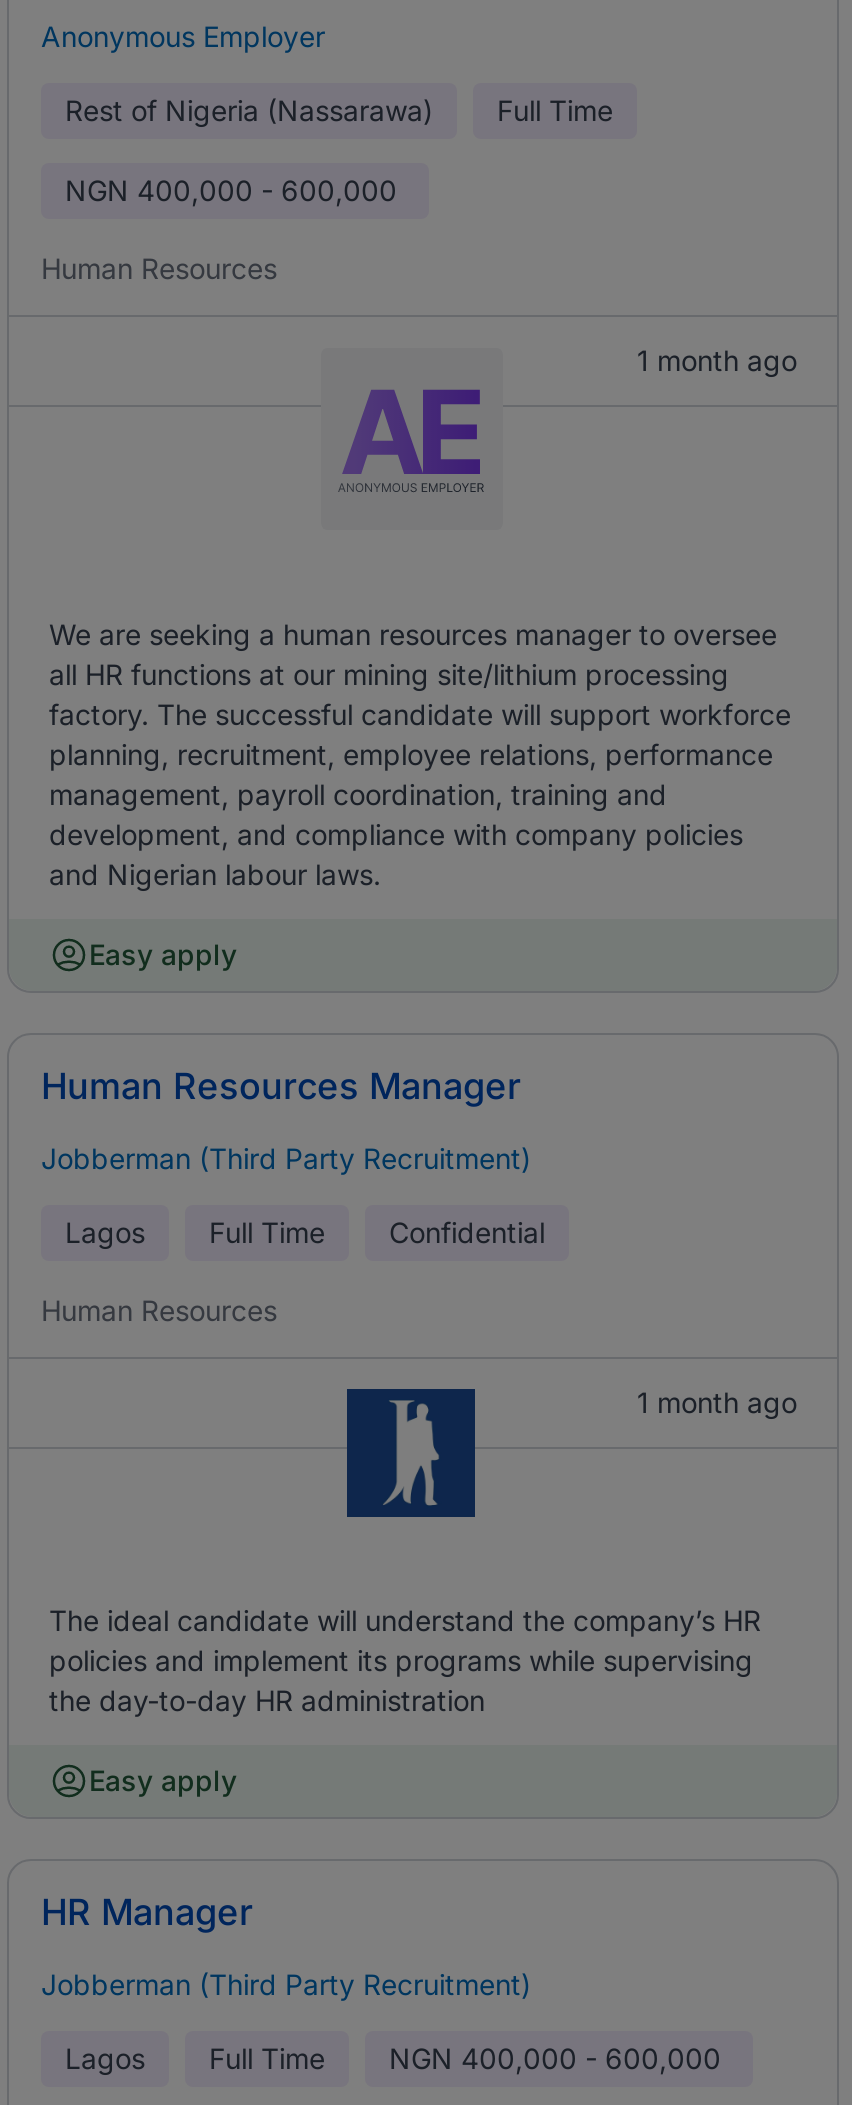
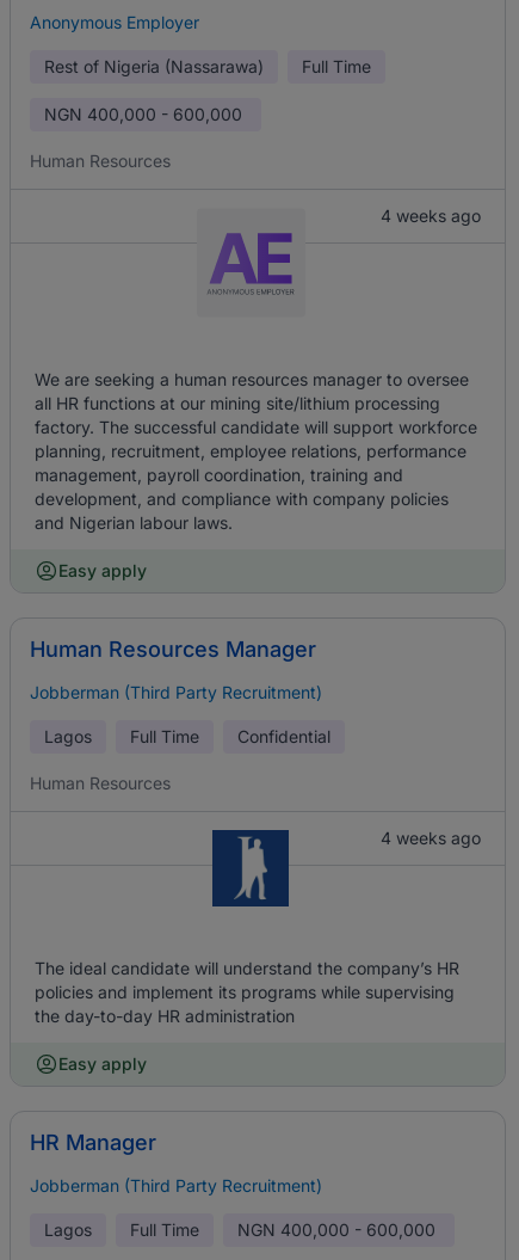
- 1 month ago
+ 4 weeks ago

- 1 month ago
+ 4 weeks ago
